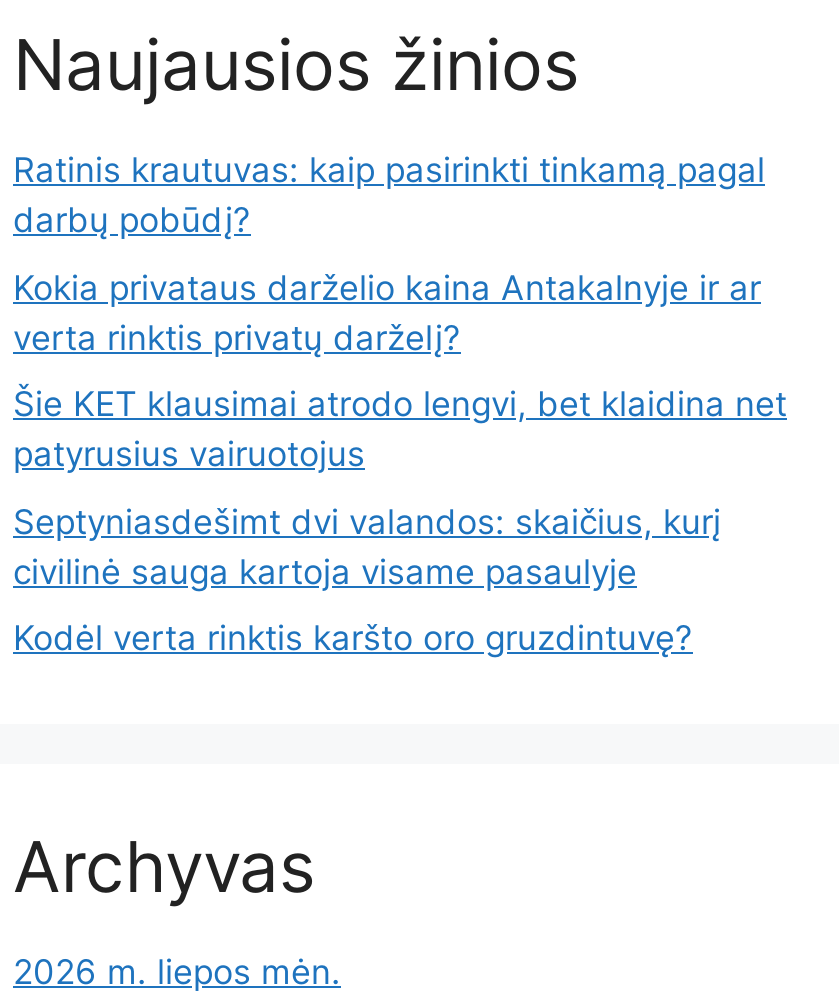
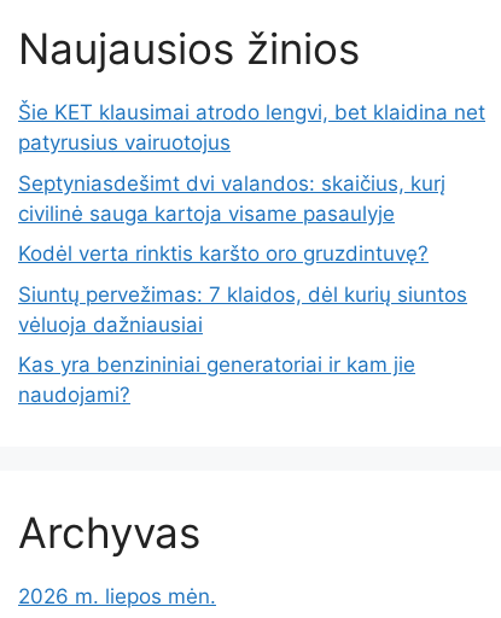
- Ratinis krautuvas: kaip pasirinkti tinkamą pagal
- darbų pobūdį?
- Kokia privataus darželio kaina Antakalnyje ir ar
- verta rinktis privatų darželį?

moved up: Šie KET klausimai atrodo lengvi, bet klaidina net | patyrusius vairuotojus | Septyniasdešimt dvi valandos: skaičius, kurį | civilinė sauga kartoja visame pasaulyje | Kodėl verta rinktis karšto oro gruzdintuvę?

+ Siuntų pervežimas: 7 klaidos, dėl kurių siuntos
+ vėluoja dažniausiai
+ Kas yra benzininiai generatoriai ir kam jie
+ naudojami?
